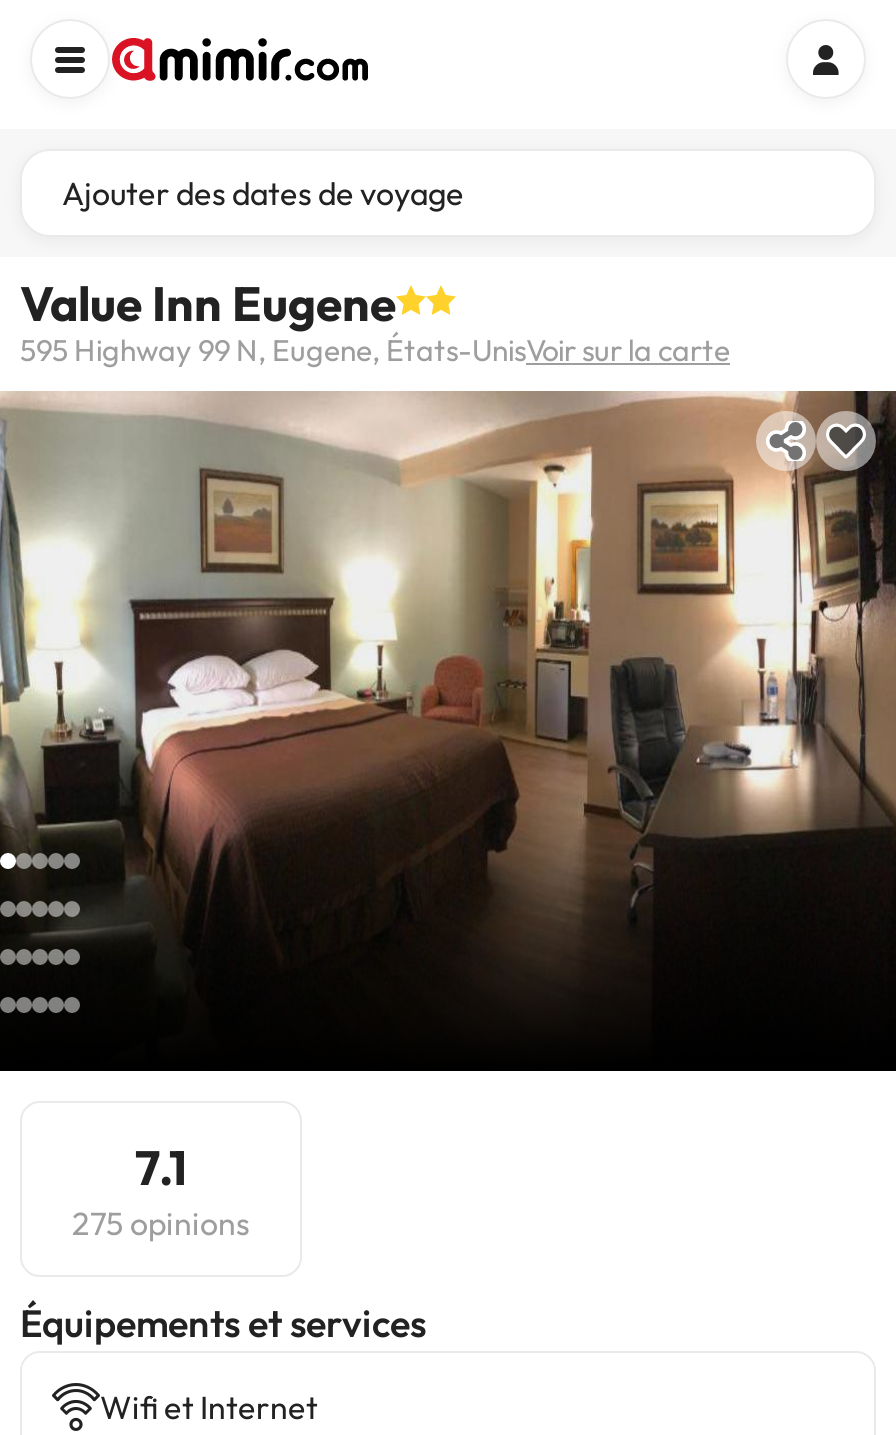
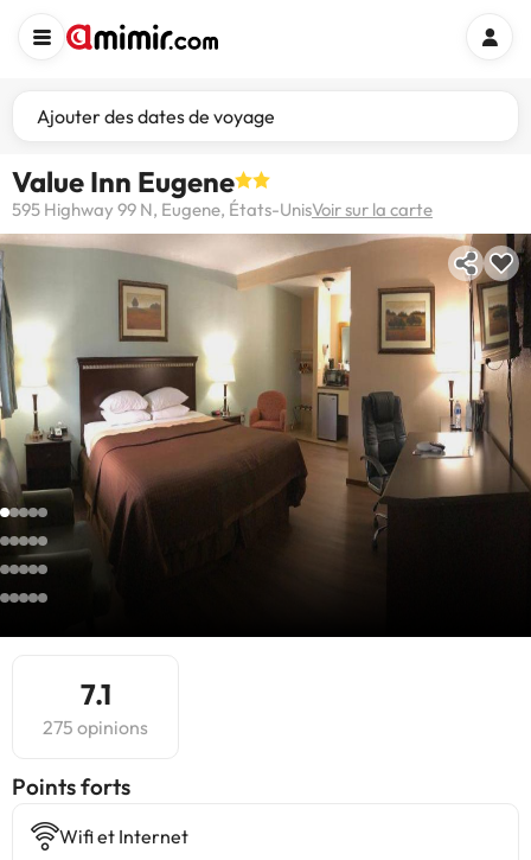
- Équipements et services
+ Points forts
